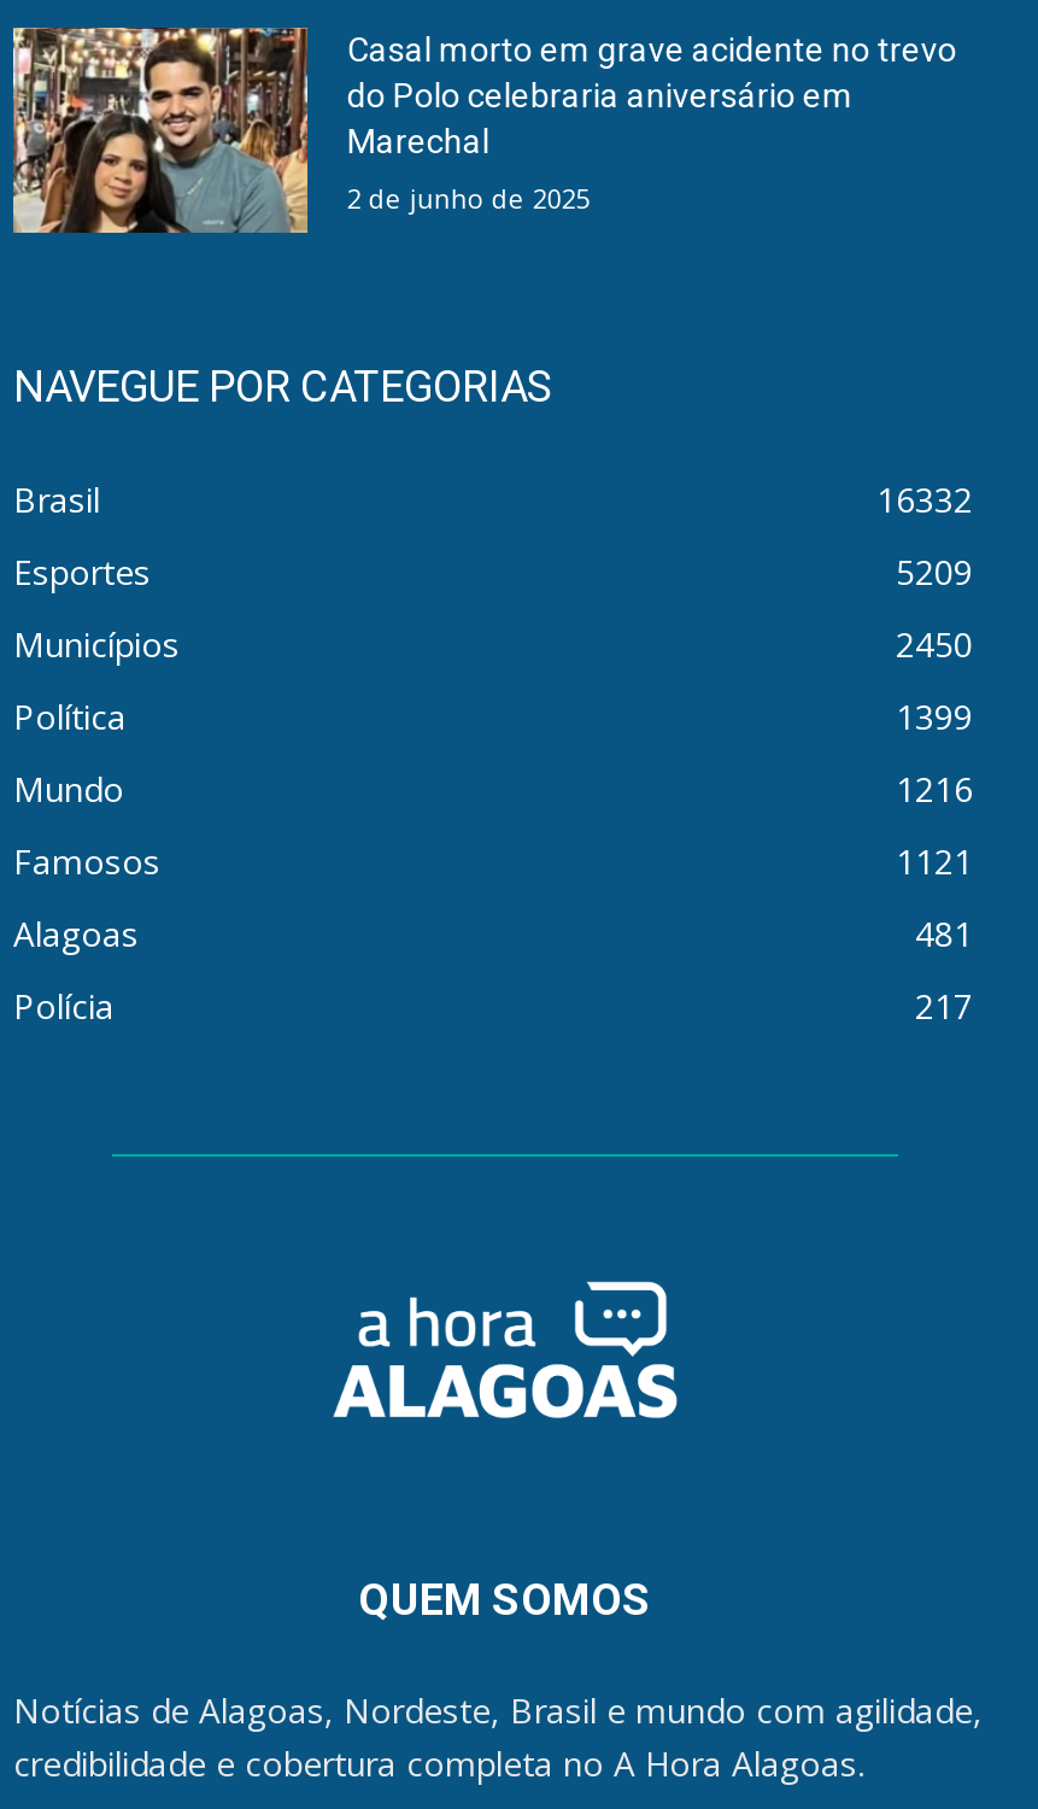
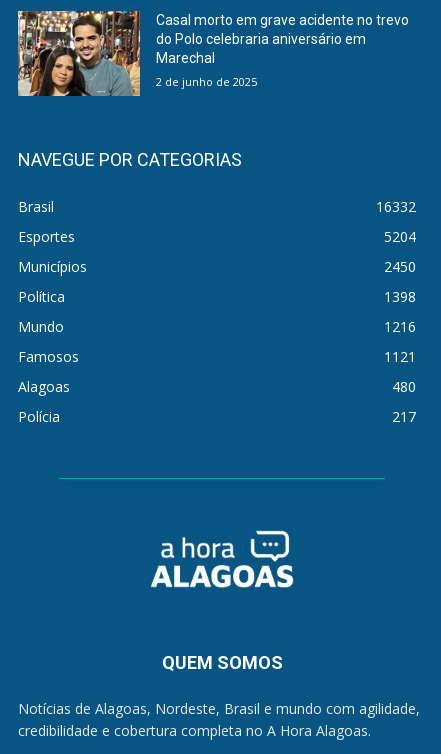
- 5209
+ 5204

- 1399
+ 1398

- 481
+ 480
